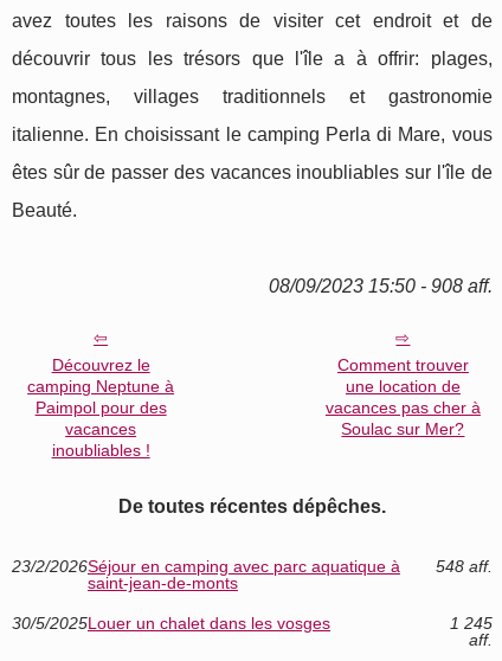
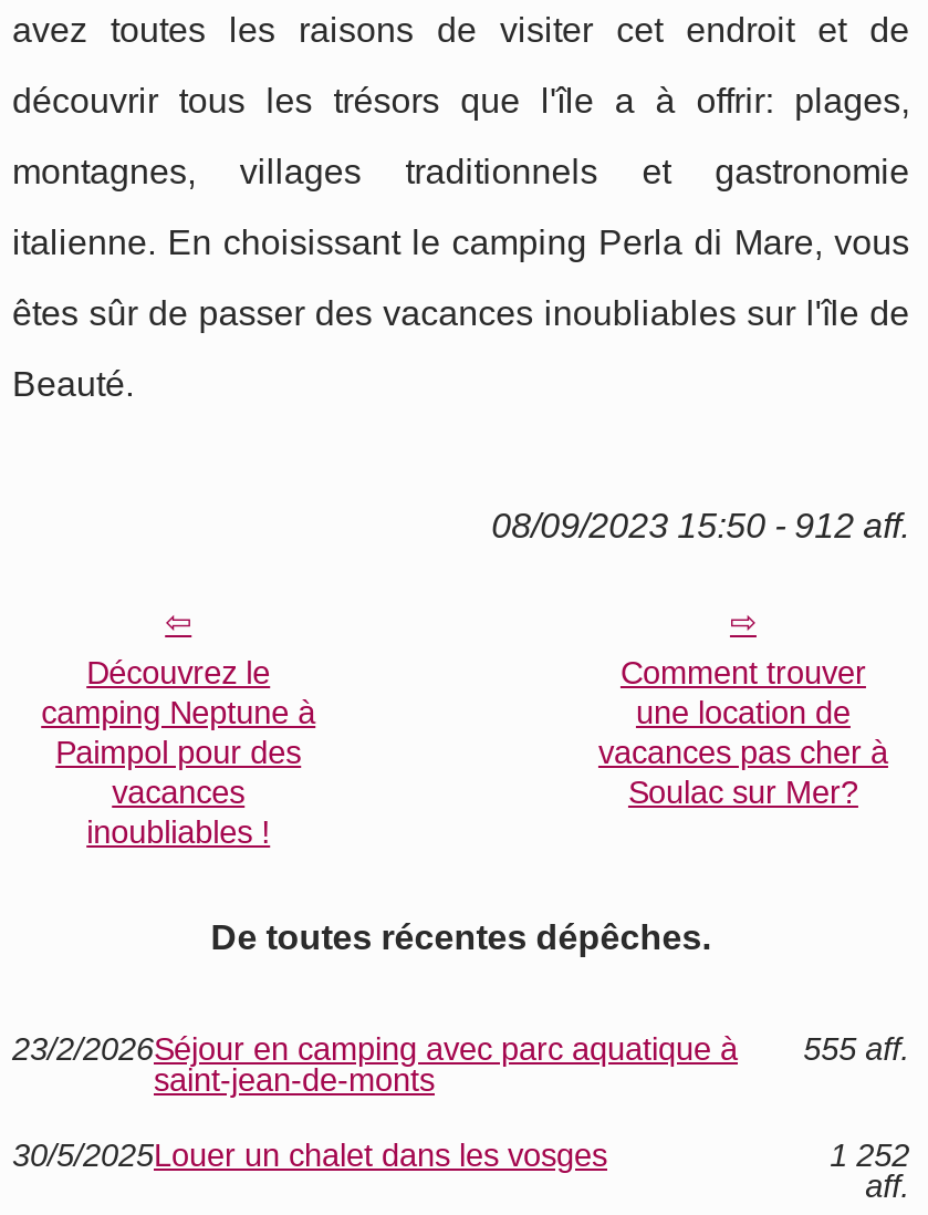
- 08/09/2023 15:50 - 908 aff.
+ 08/09/2023 15:50 - 912 aff.

- 23/2/2026Séjour en camping avec parc aquatique à 548 aff.
+ 23/2/2026Séjour en camping avec parc aquatique à 555 aff.

- 1 245
+ 1 252
